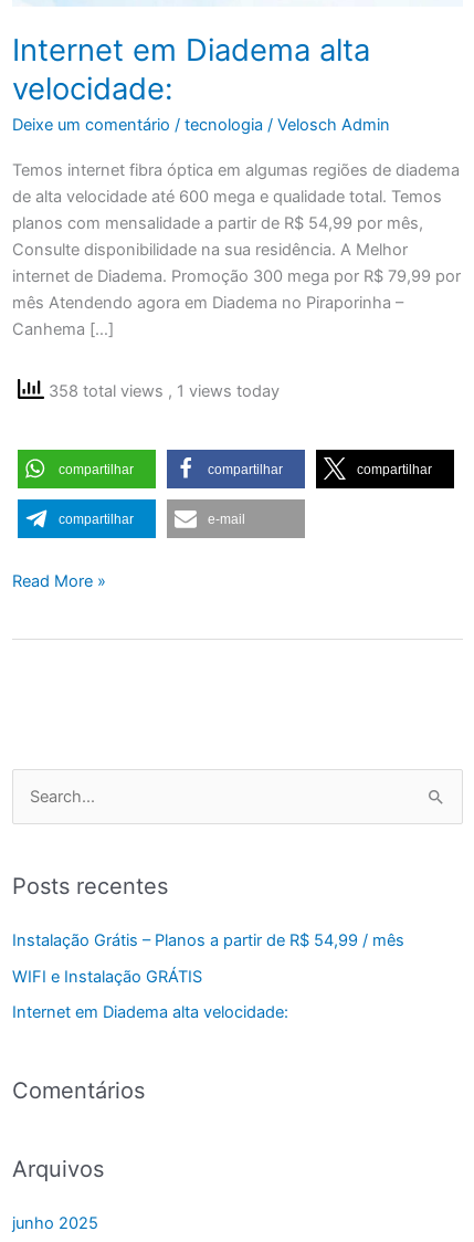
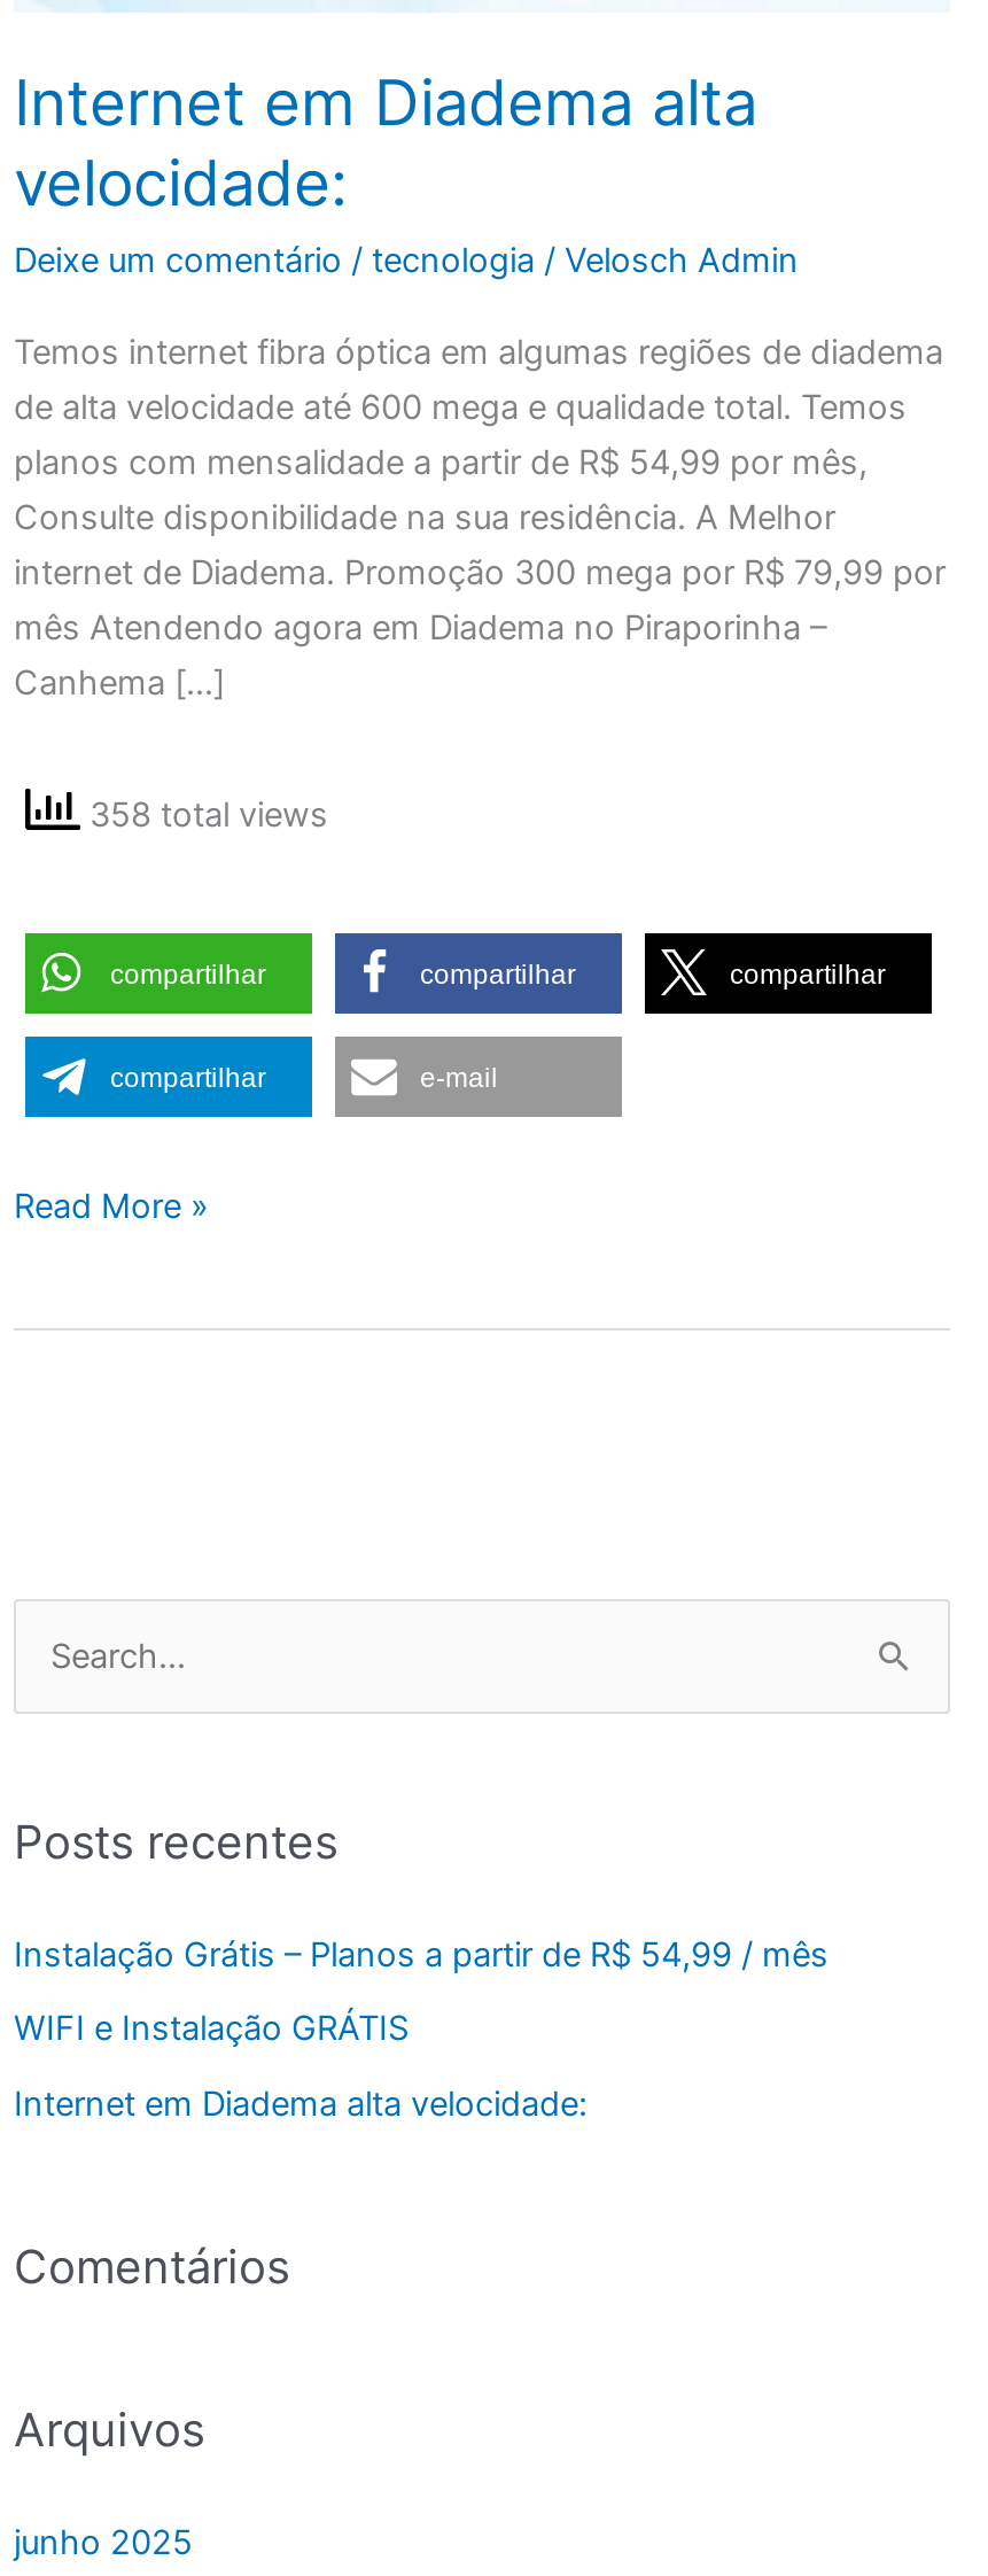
- 358 total views, 1 views today
+ 358 total views
